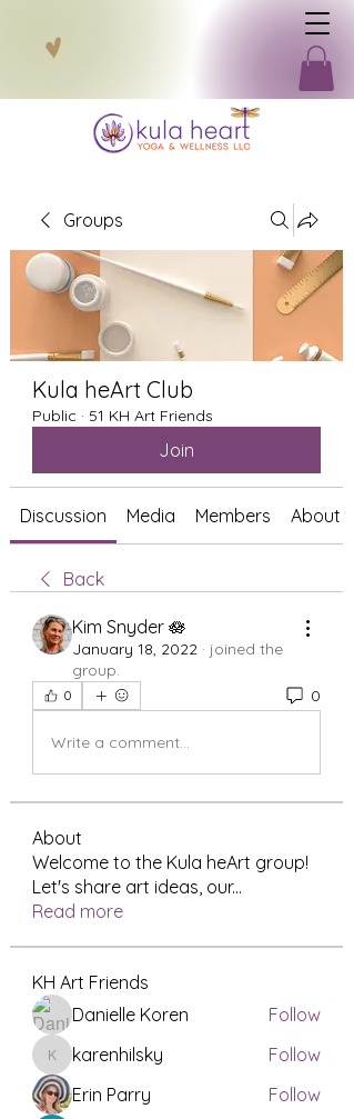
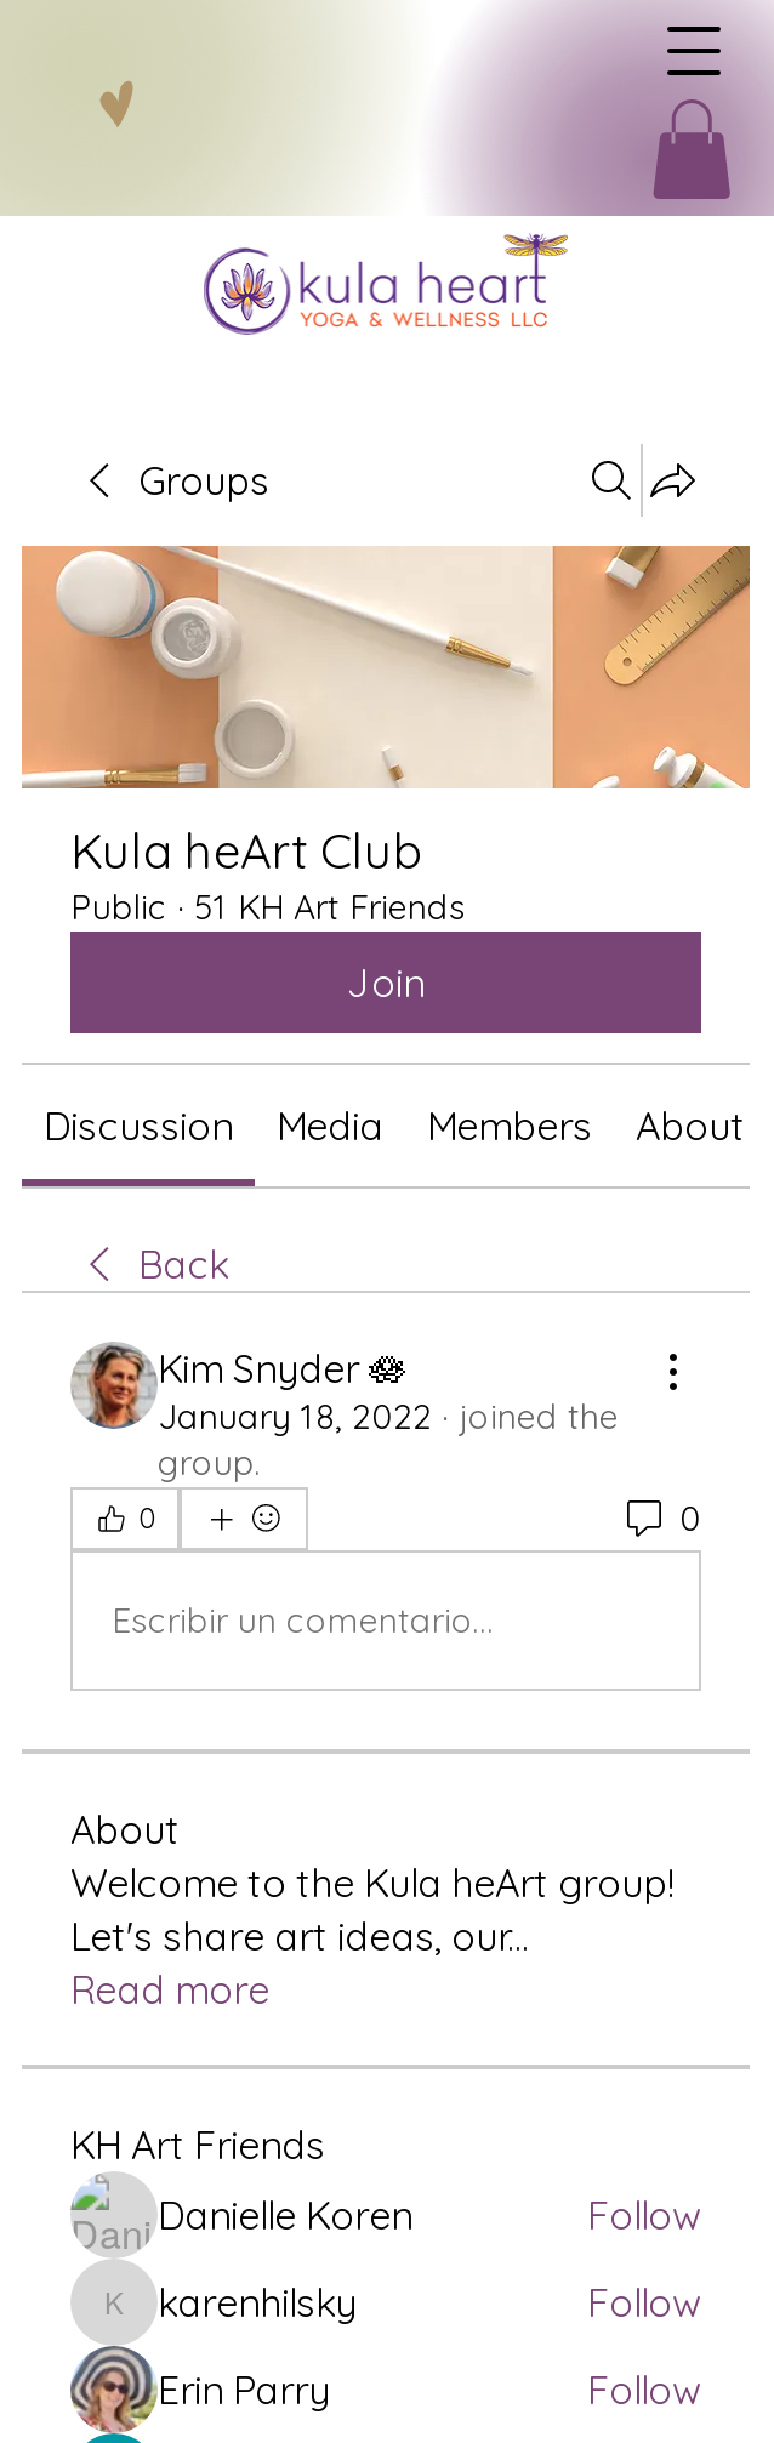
- Write a comment...
+ Escribir un comentario...
